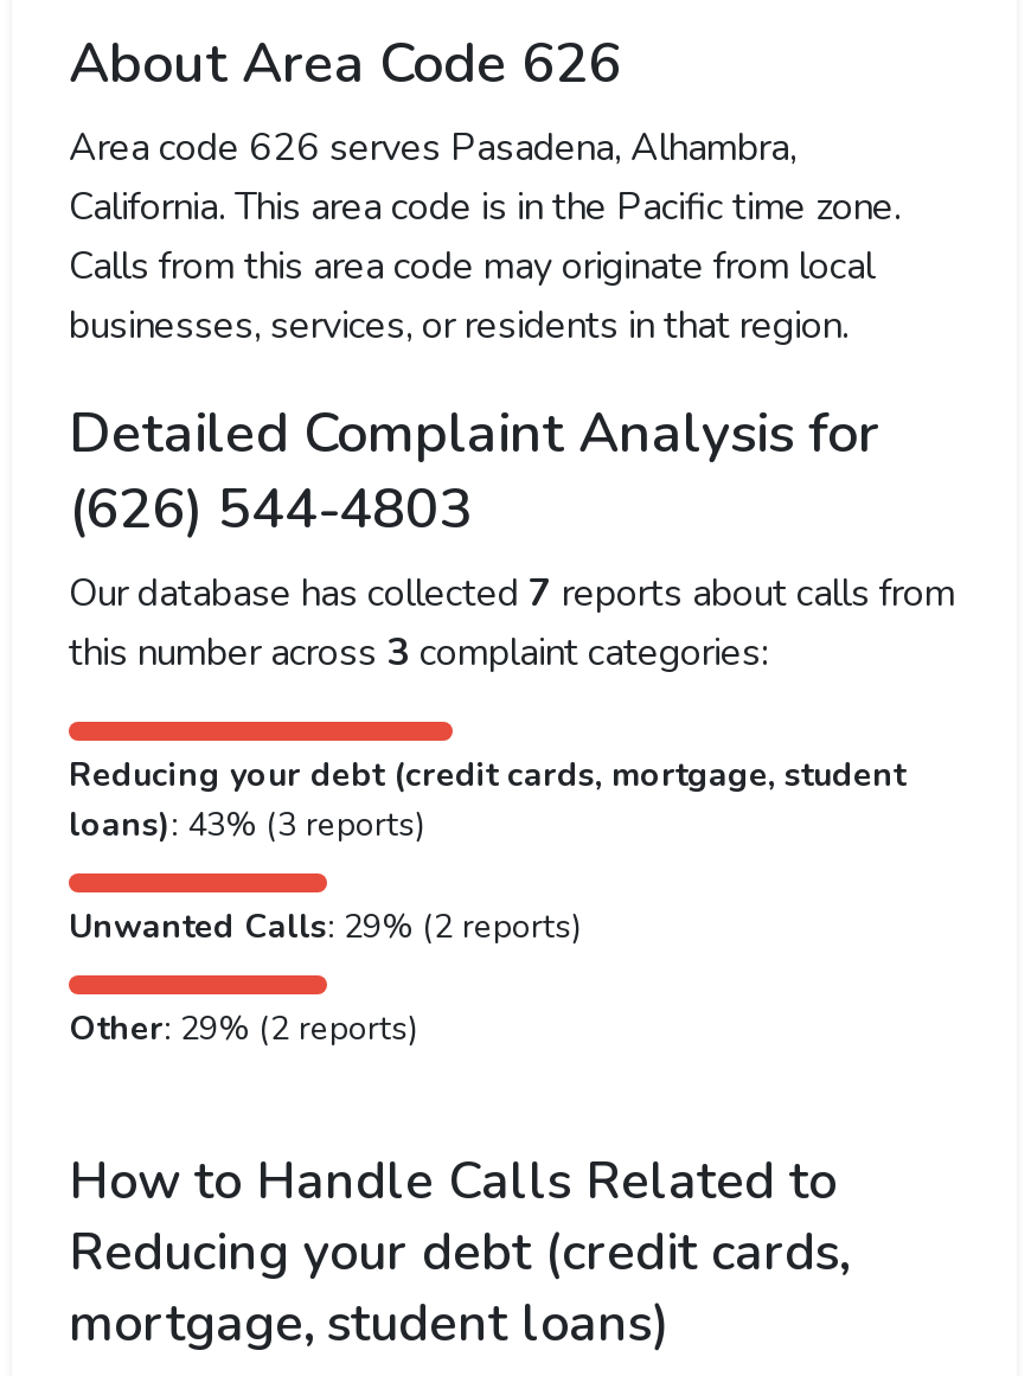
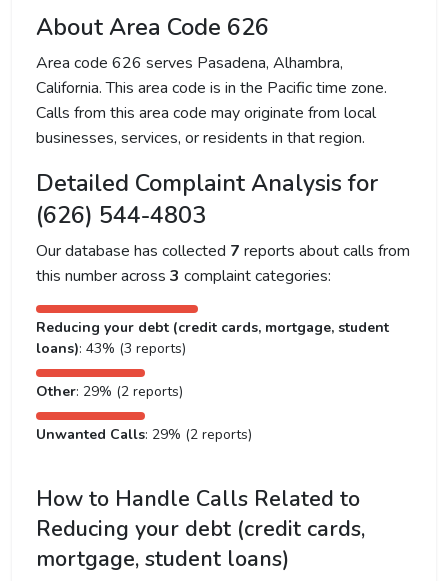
moved down: Unwanted Calls: 29% (2 reports)

moved up: Other: 29% (2 reports)
